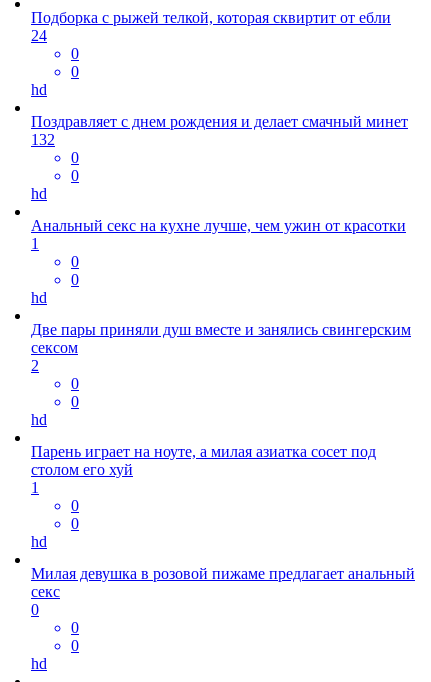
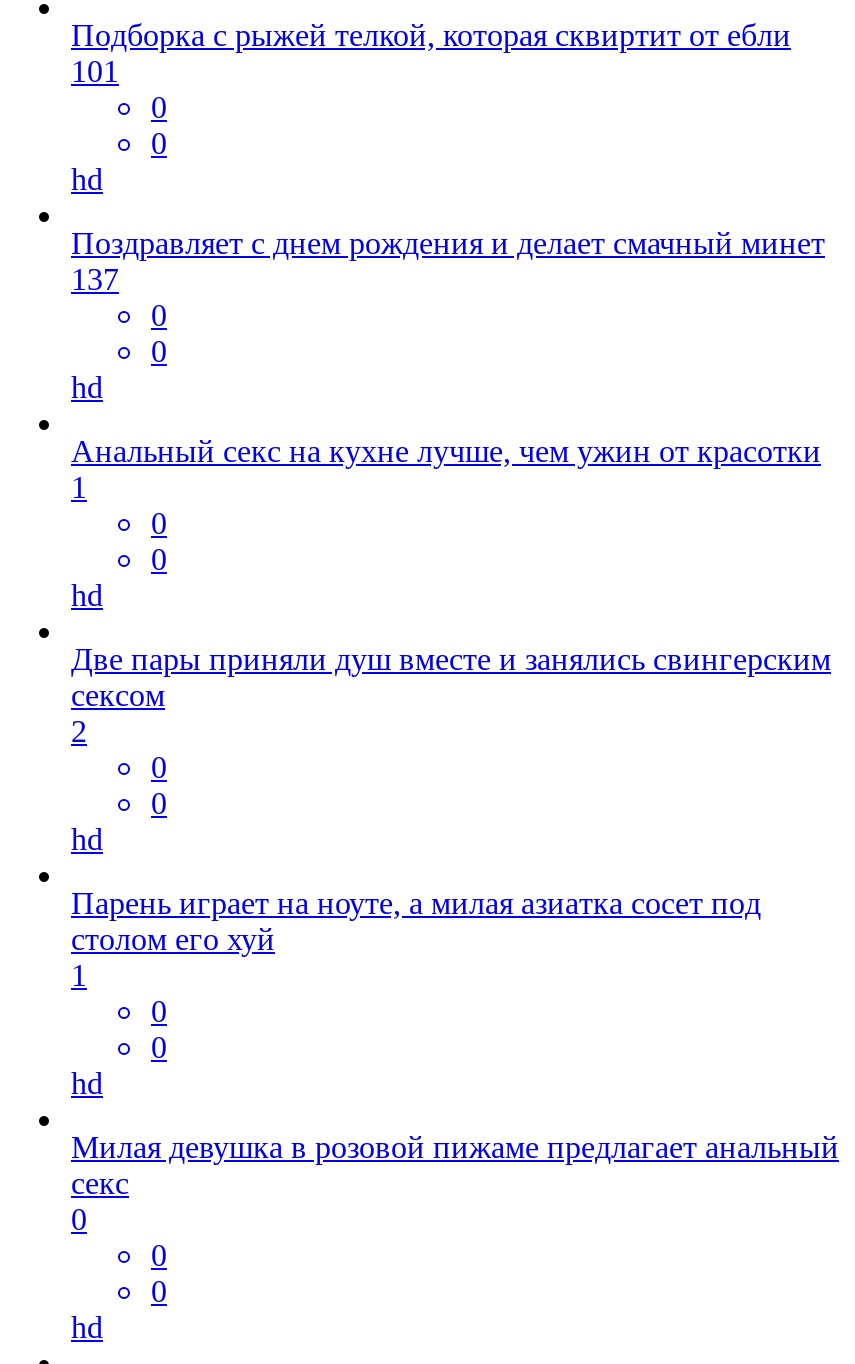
- 24
+ 101

- 132
+ 137
